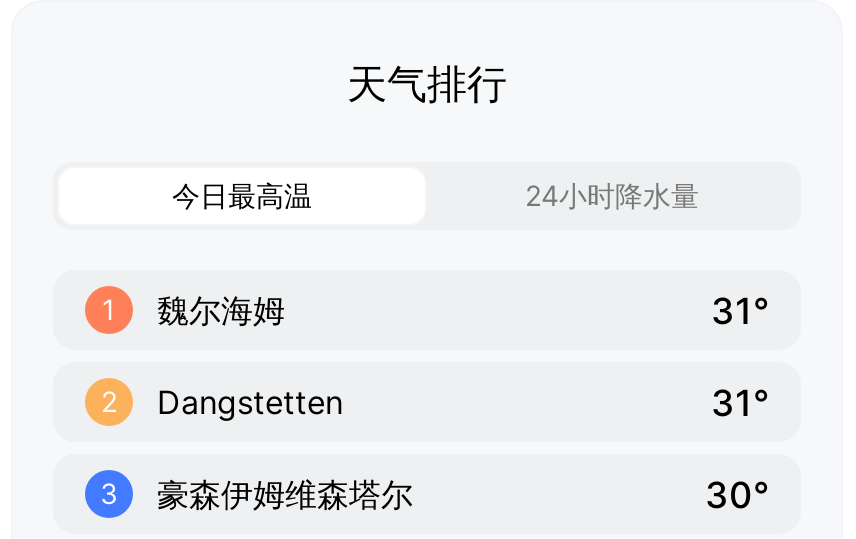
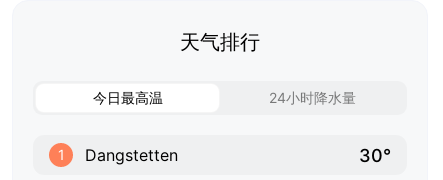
- 魏尔海姆
- 31°
- 2

- 31°
- 3
- 豪森伊姆维森塔尔
